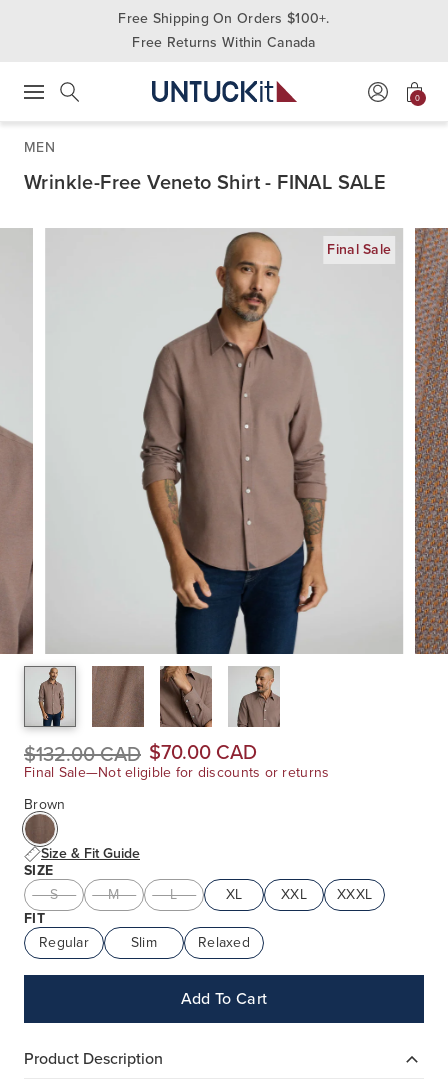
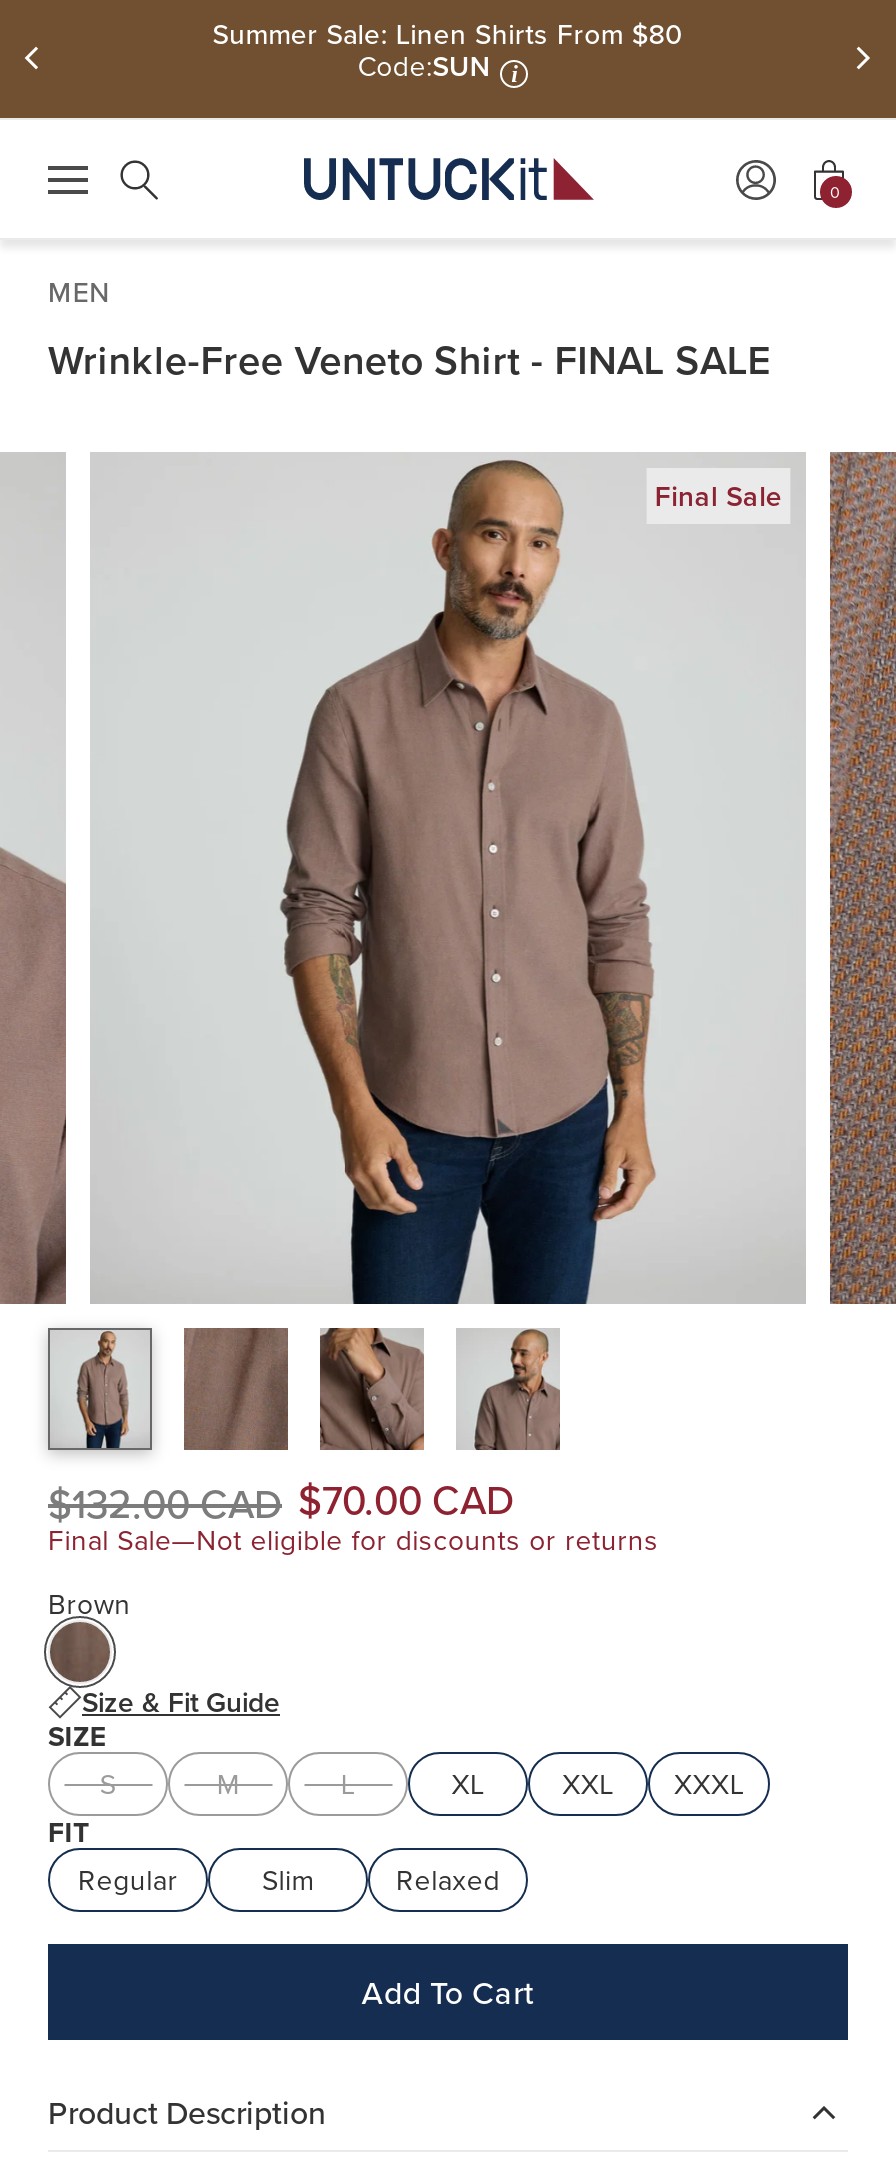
- Free Shipping On Orders $100+.
- Free Returns Within Canada
+ Summer Sale: Linen Shirts From $80
+ Code:SUN
+ i
